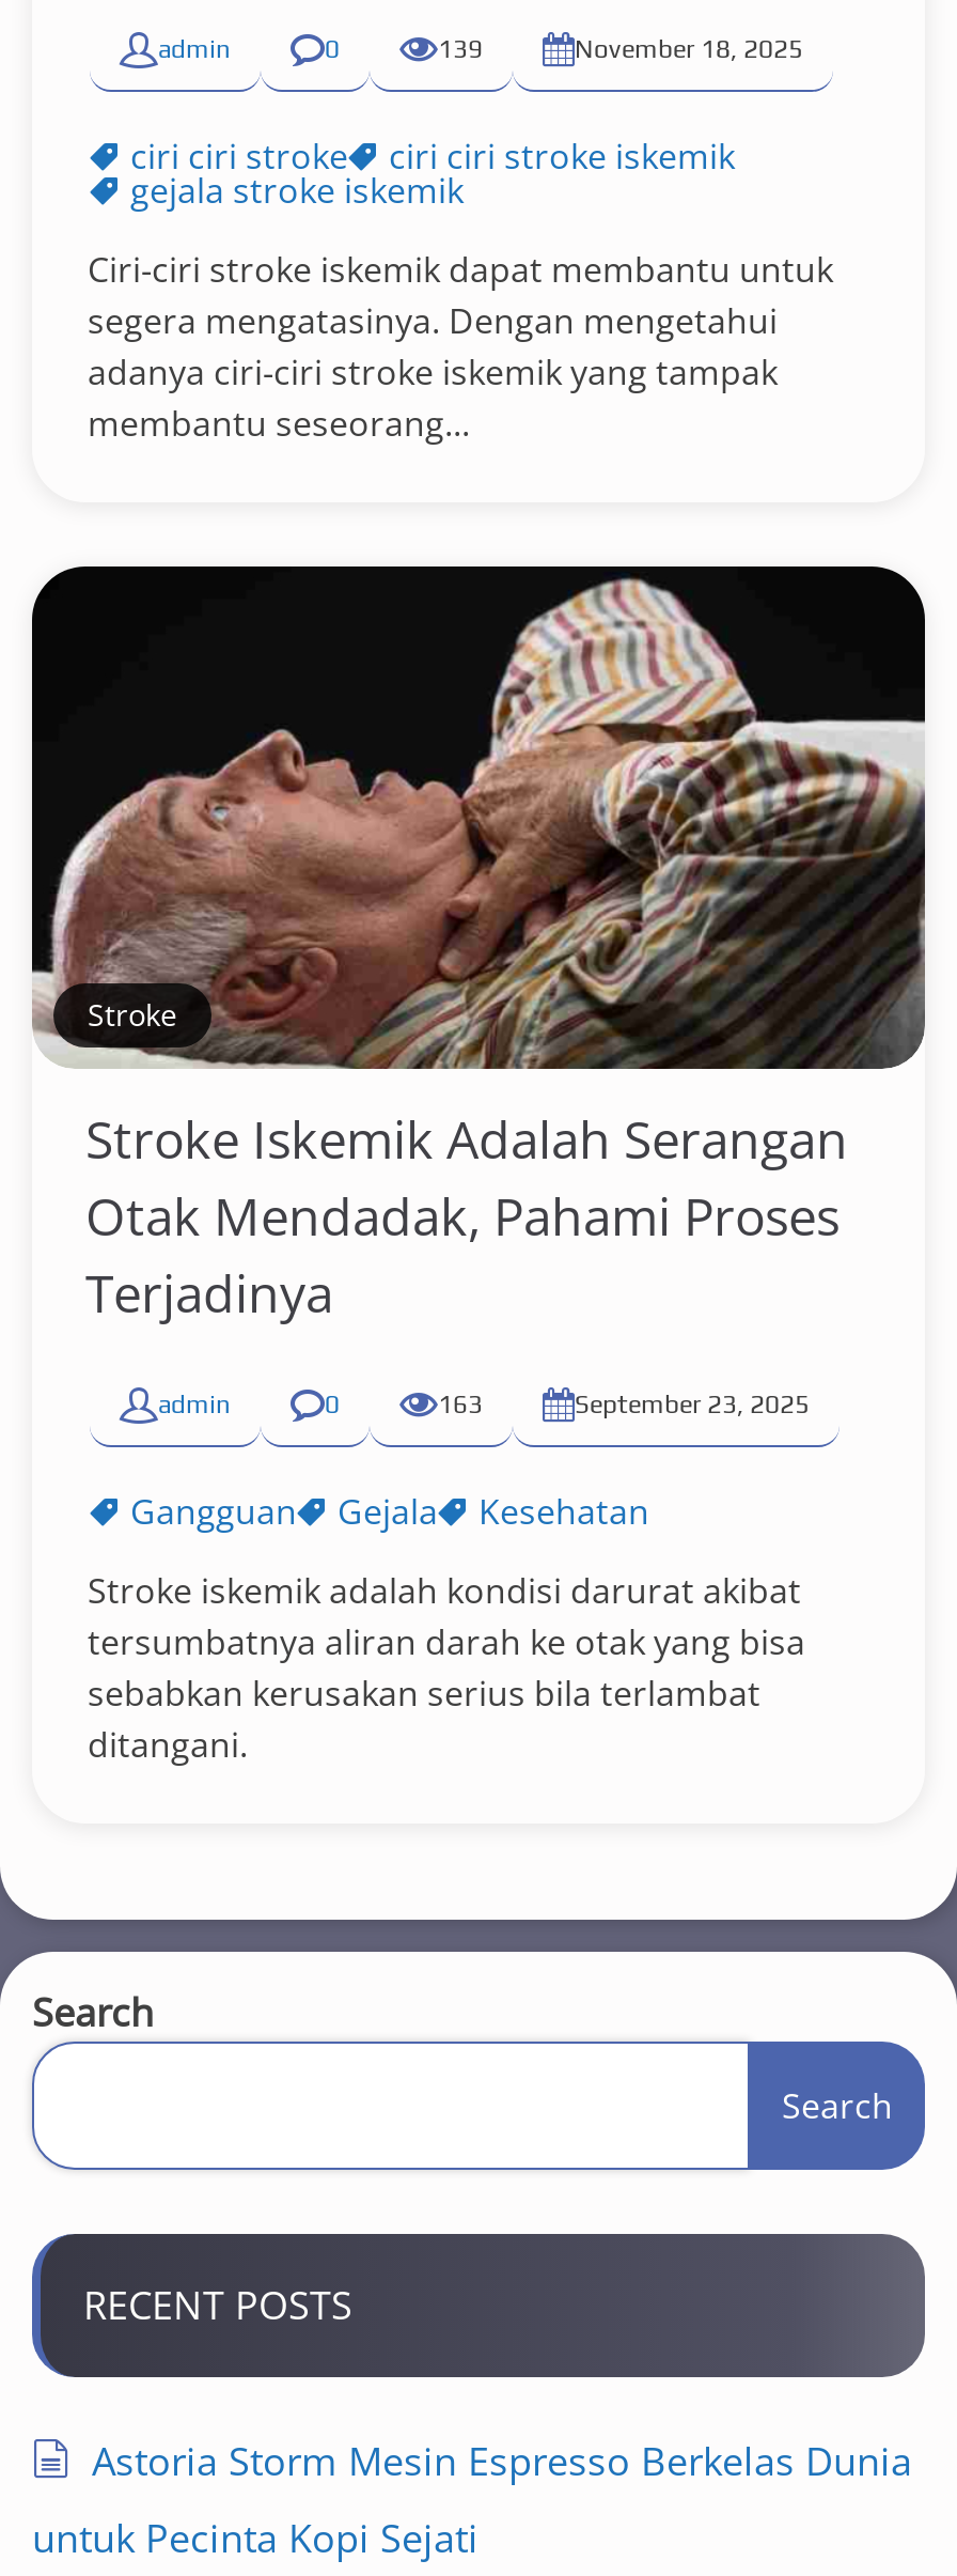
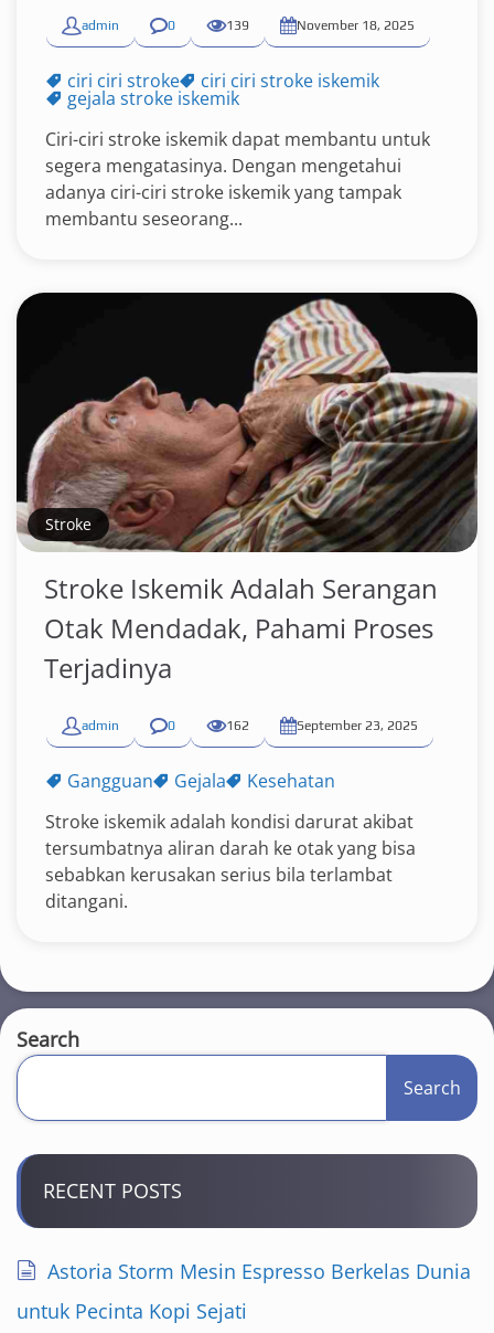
- 163
+ 162
